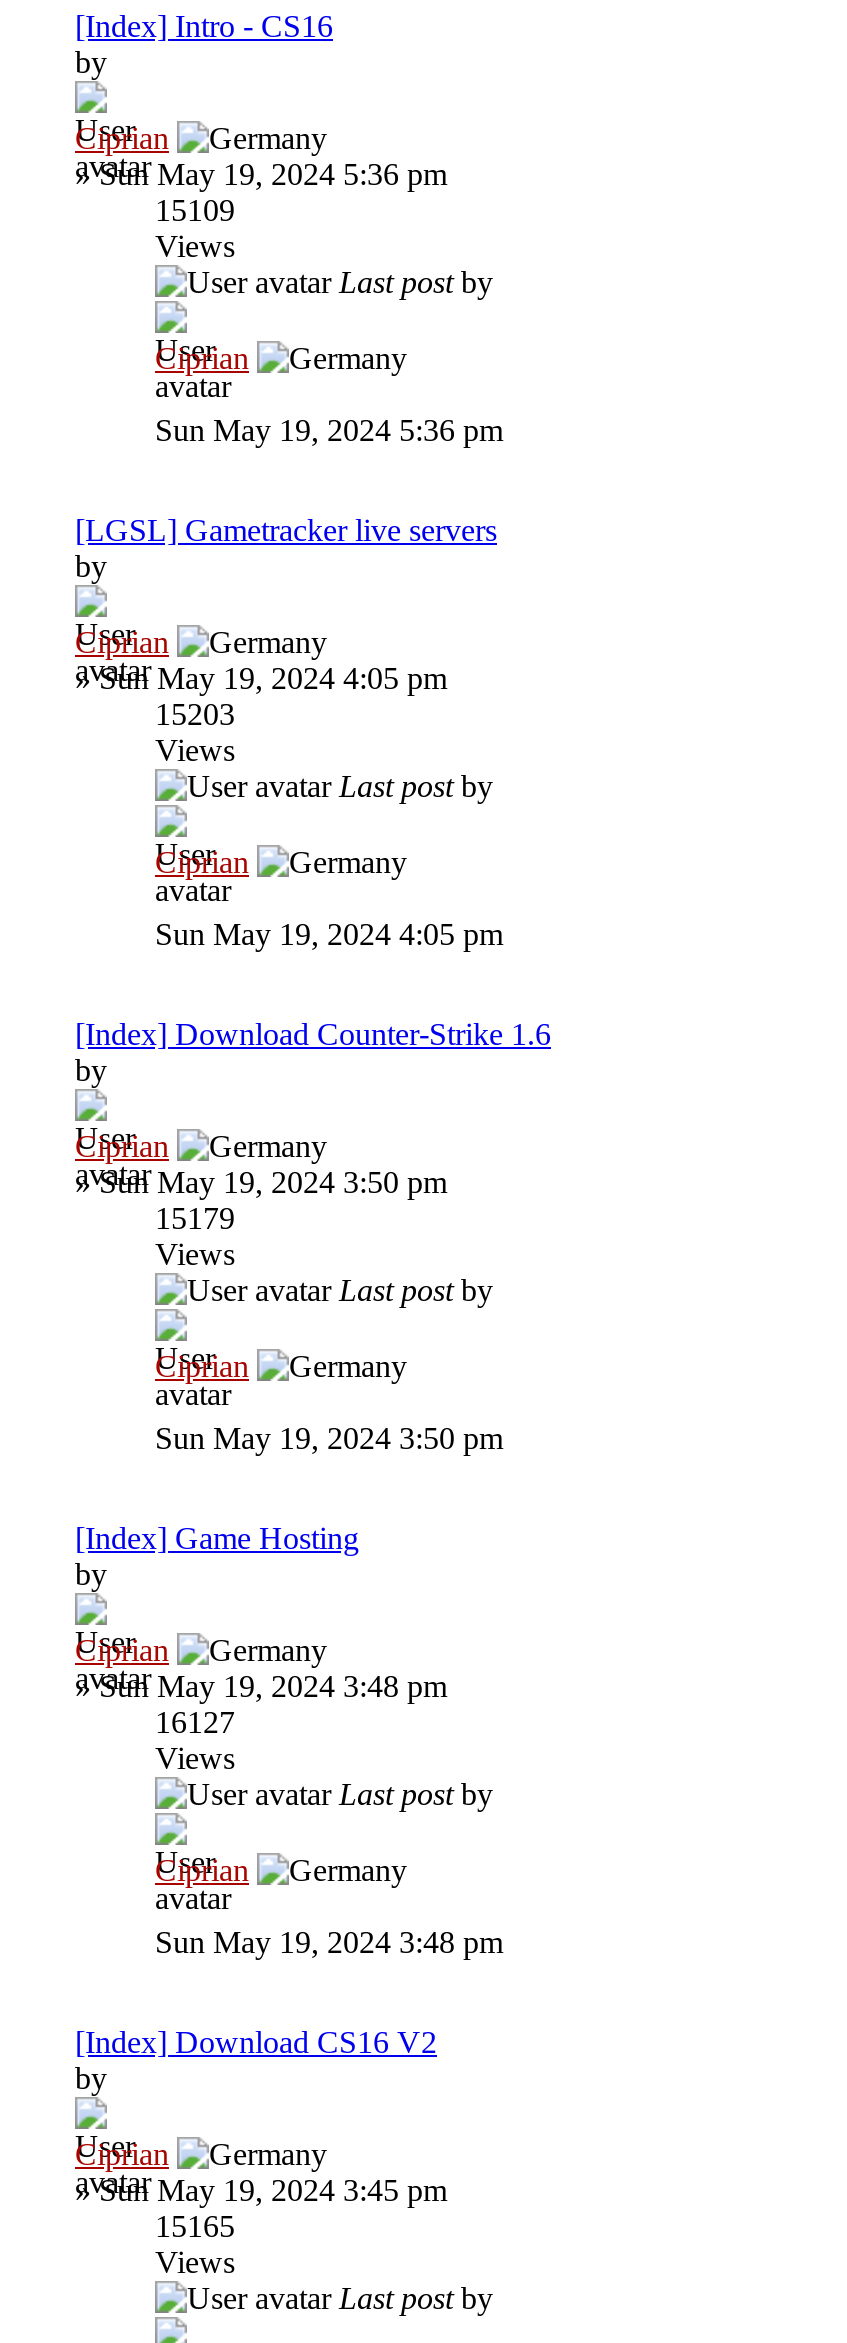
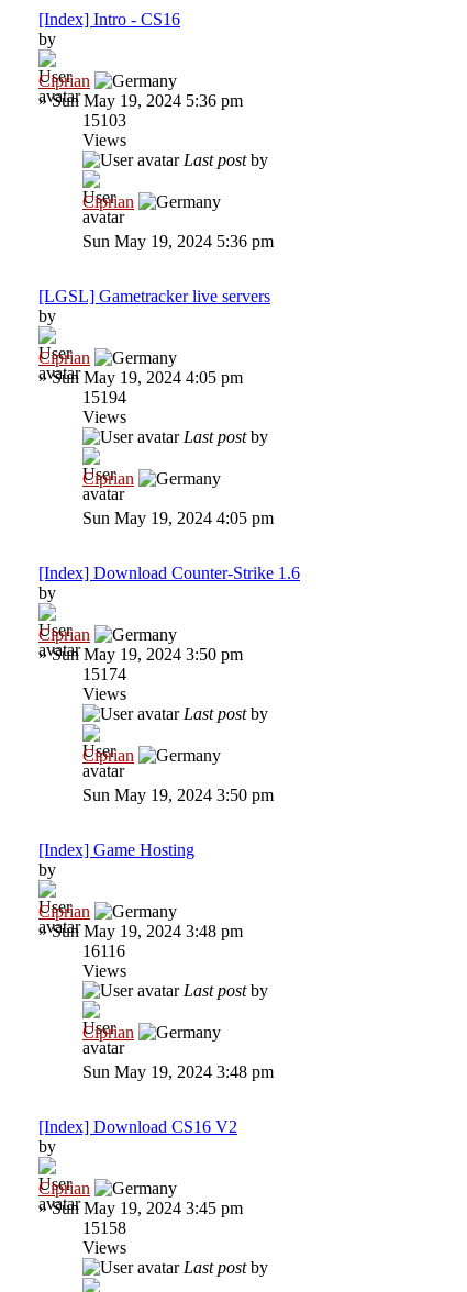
- 15109
+ 15103

- 15203
+ 15194

- 15179
+ 15174

- 16127
+ 16116

- 15165
+ 15158
